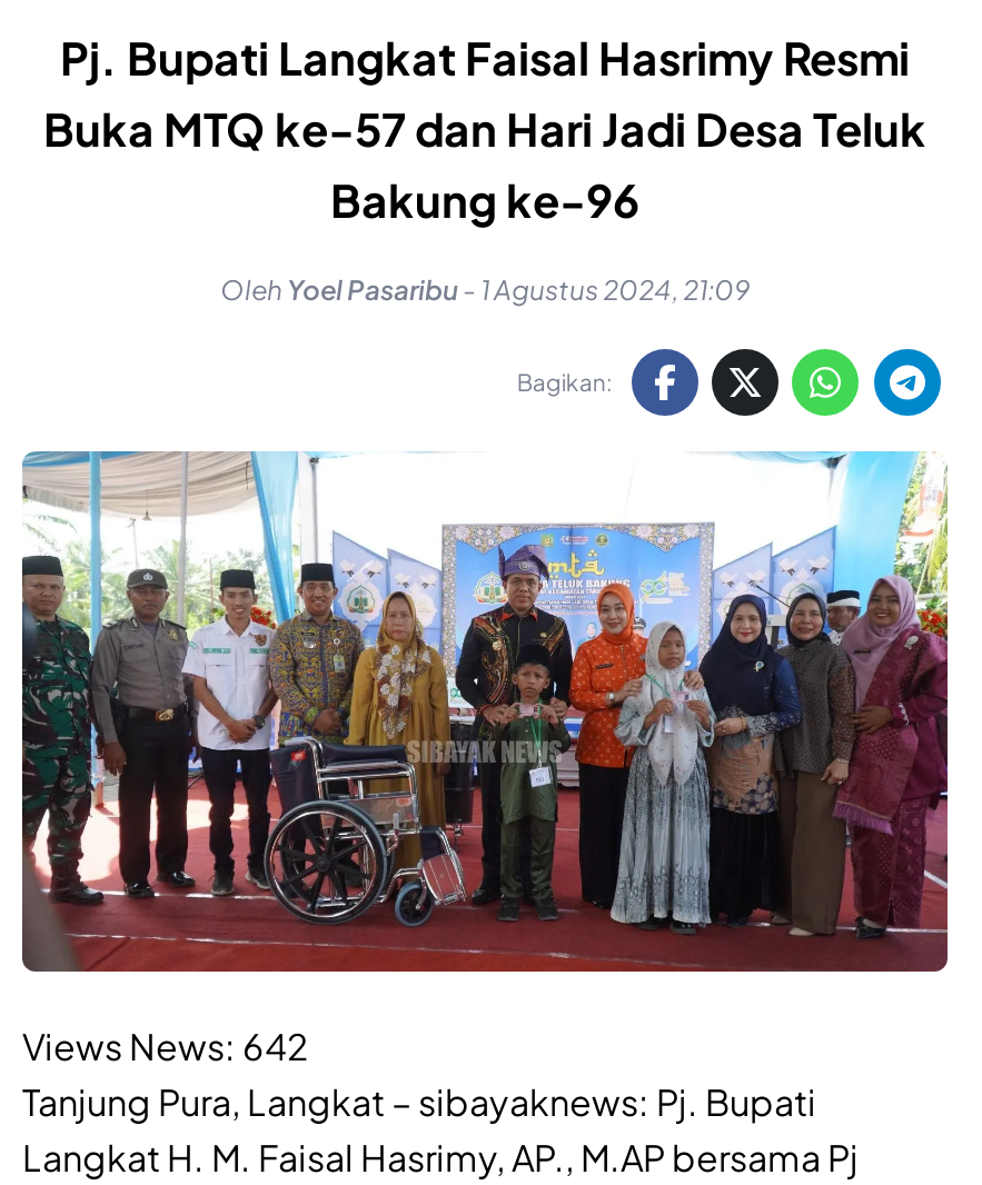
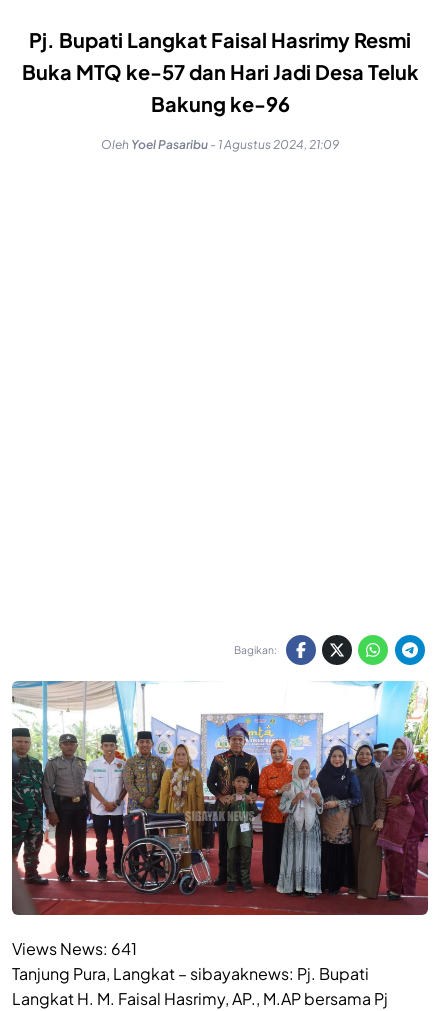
- Views News: 642
+ Views News: 641
